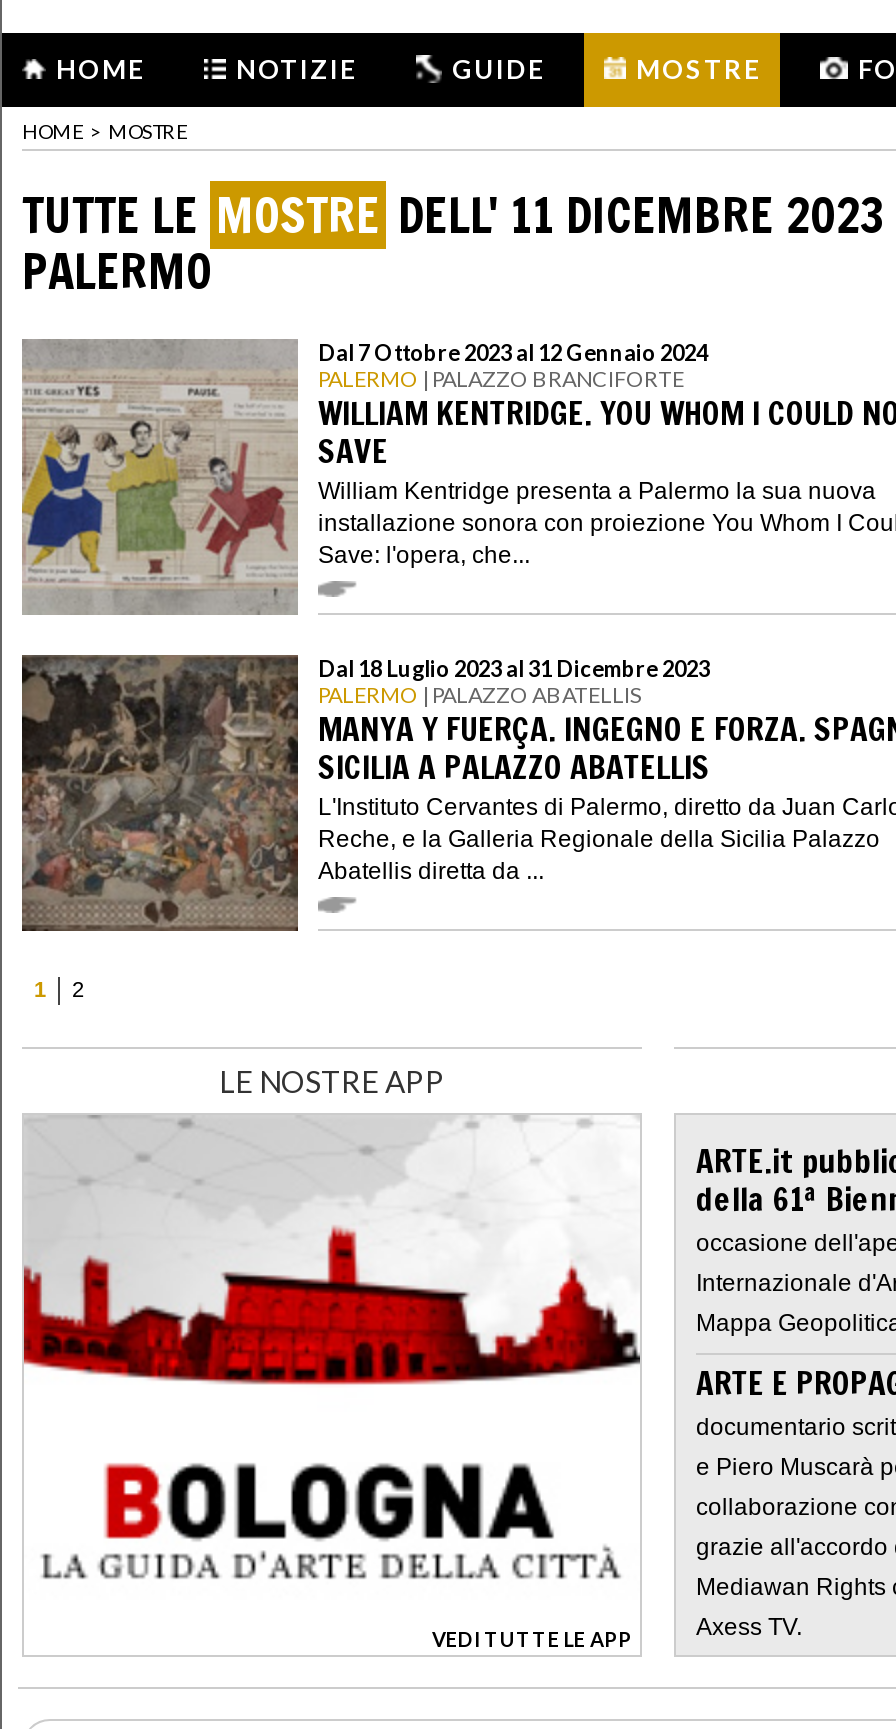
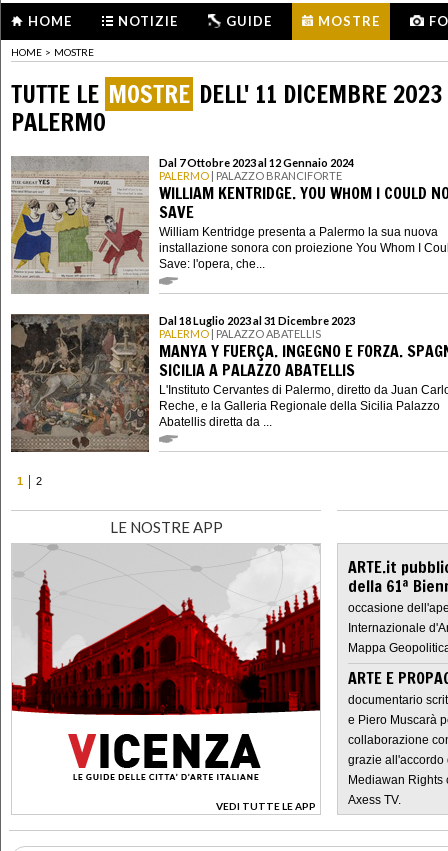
- [image]
+ [image]
